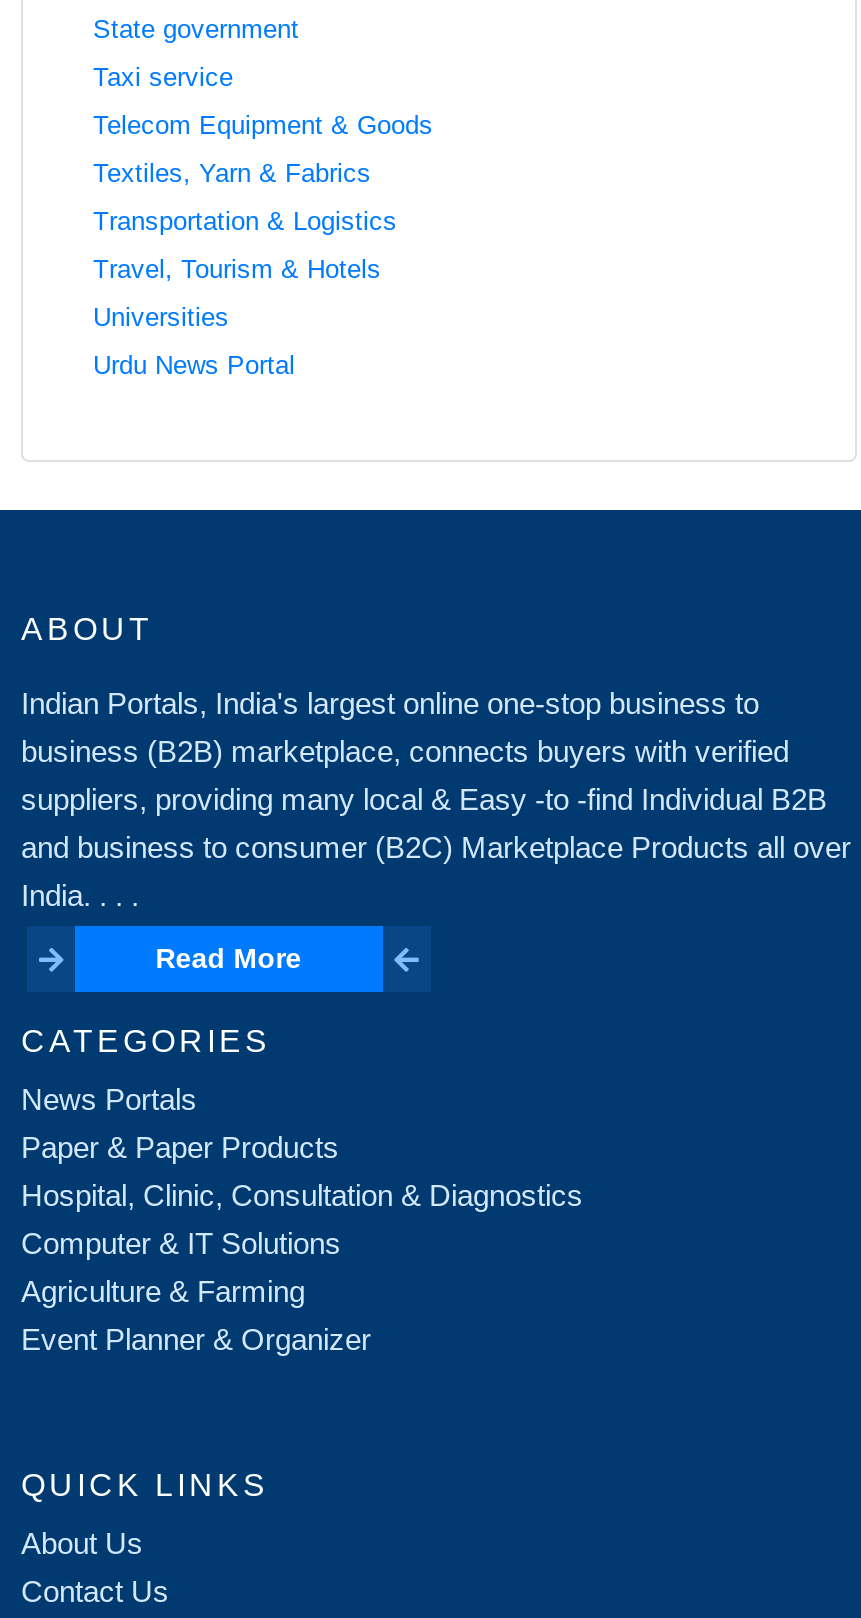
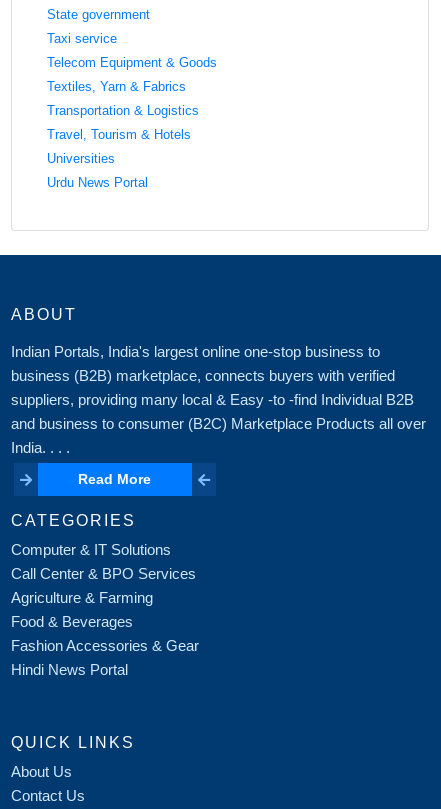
- News Portals
- Paper & Paper Products
- Hospital, Clinic, Consultation & Diagnostics

moved up: Computer & IT Solutions

+ Call Center & BPO Services

moved up: Agriculture & Farming

- Event Planner & Organizer
+ Food & Beverages
+ Fashion Accessories & Gear
+ Hindi News Portal
